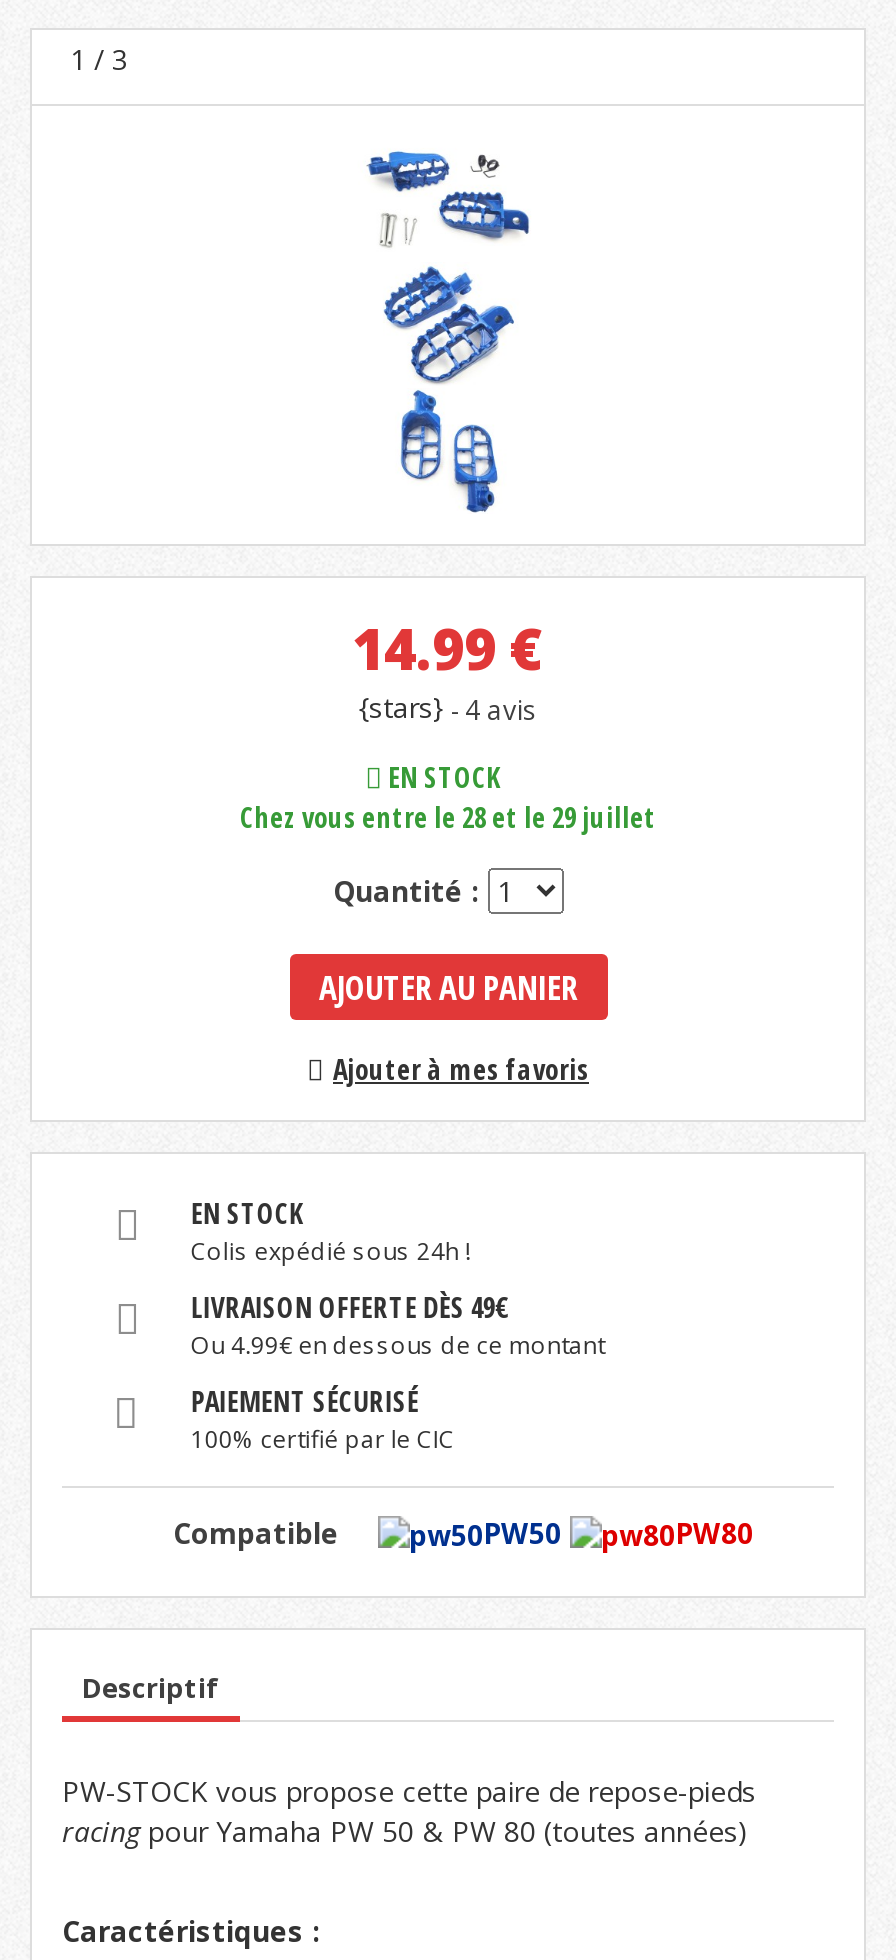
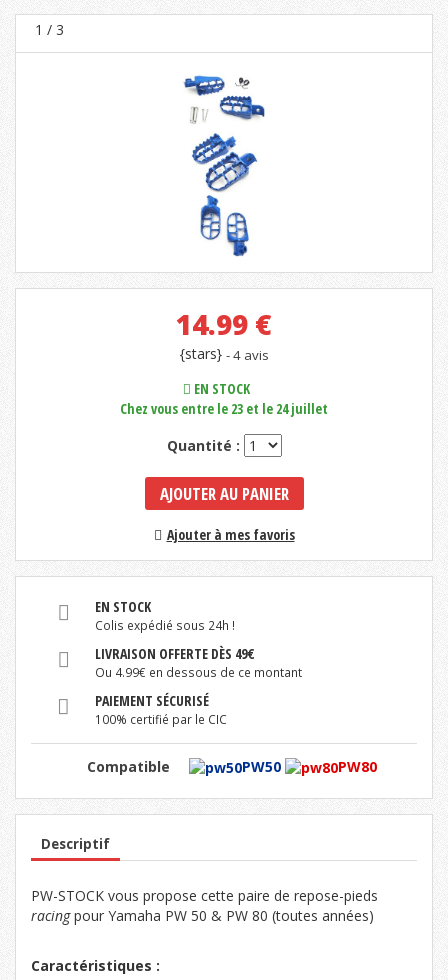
- Chez vous entre le 28 et le 29 juillet
+ Chez vous entre le 23 et le 24 juillet
